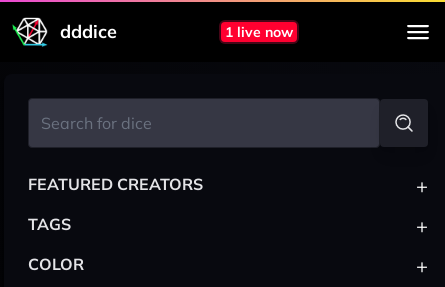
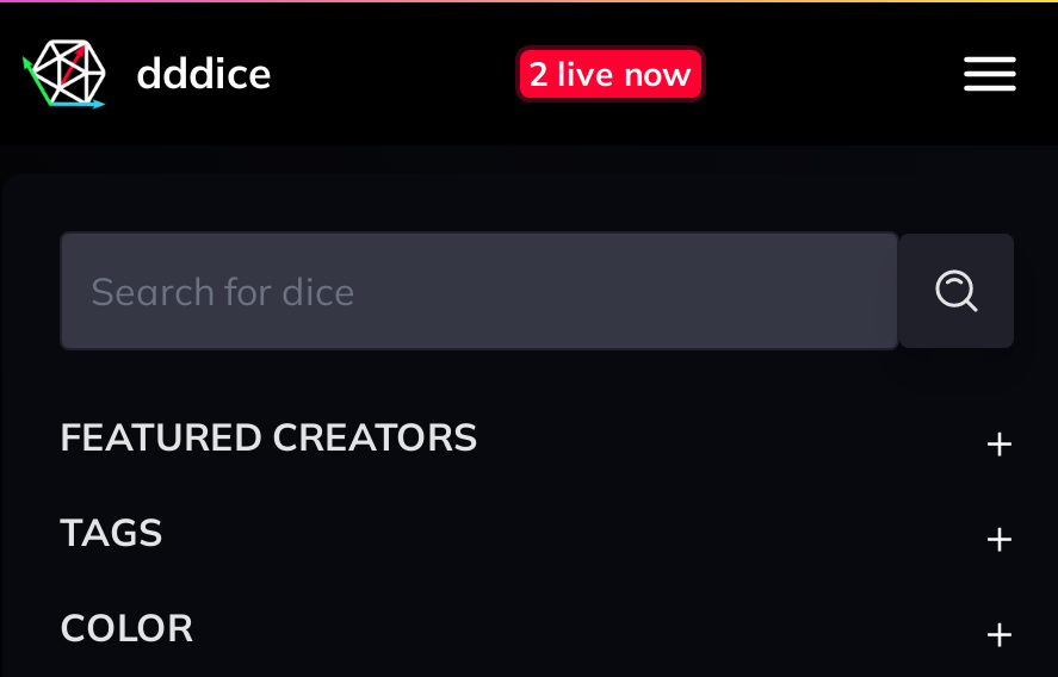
- 1 live now
+ 2 live now
